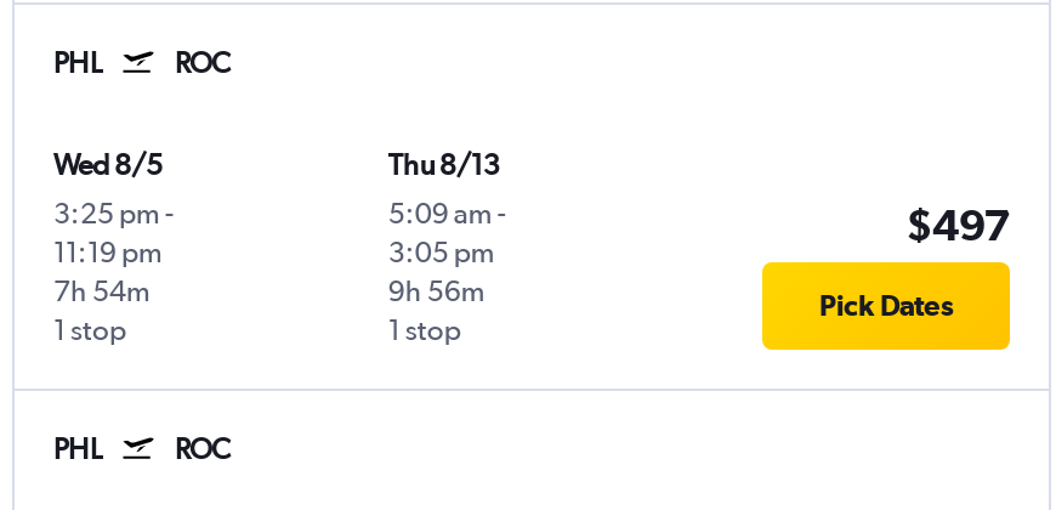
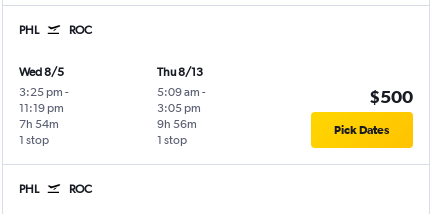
- $497
+ $500
